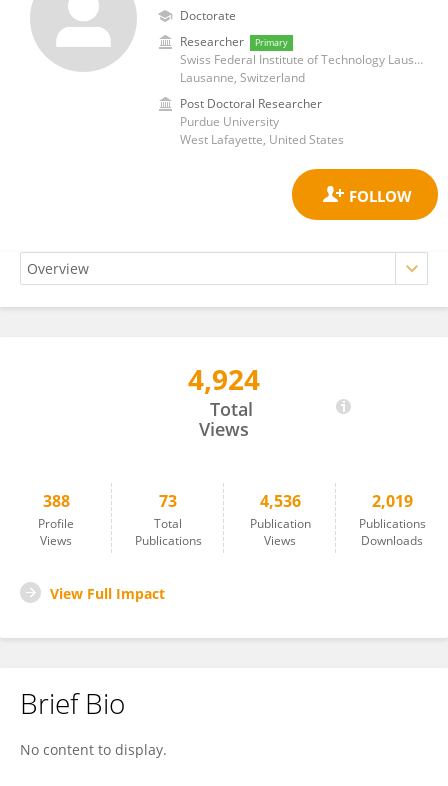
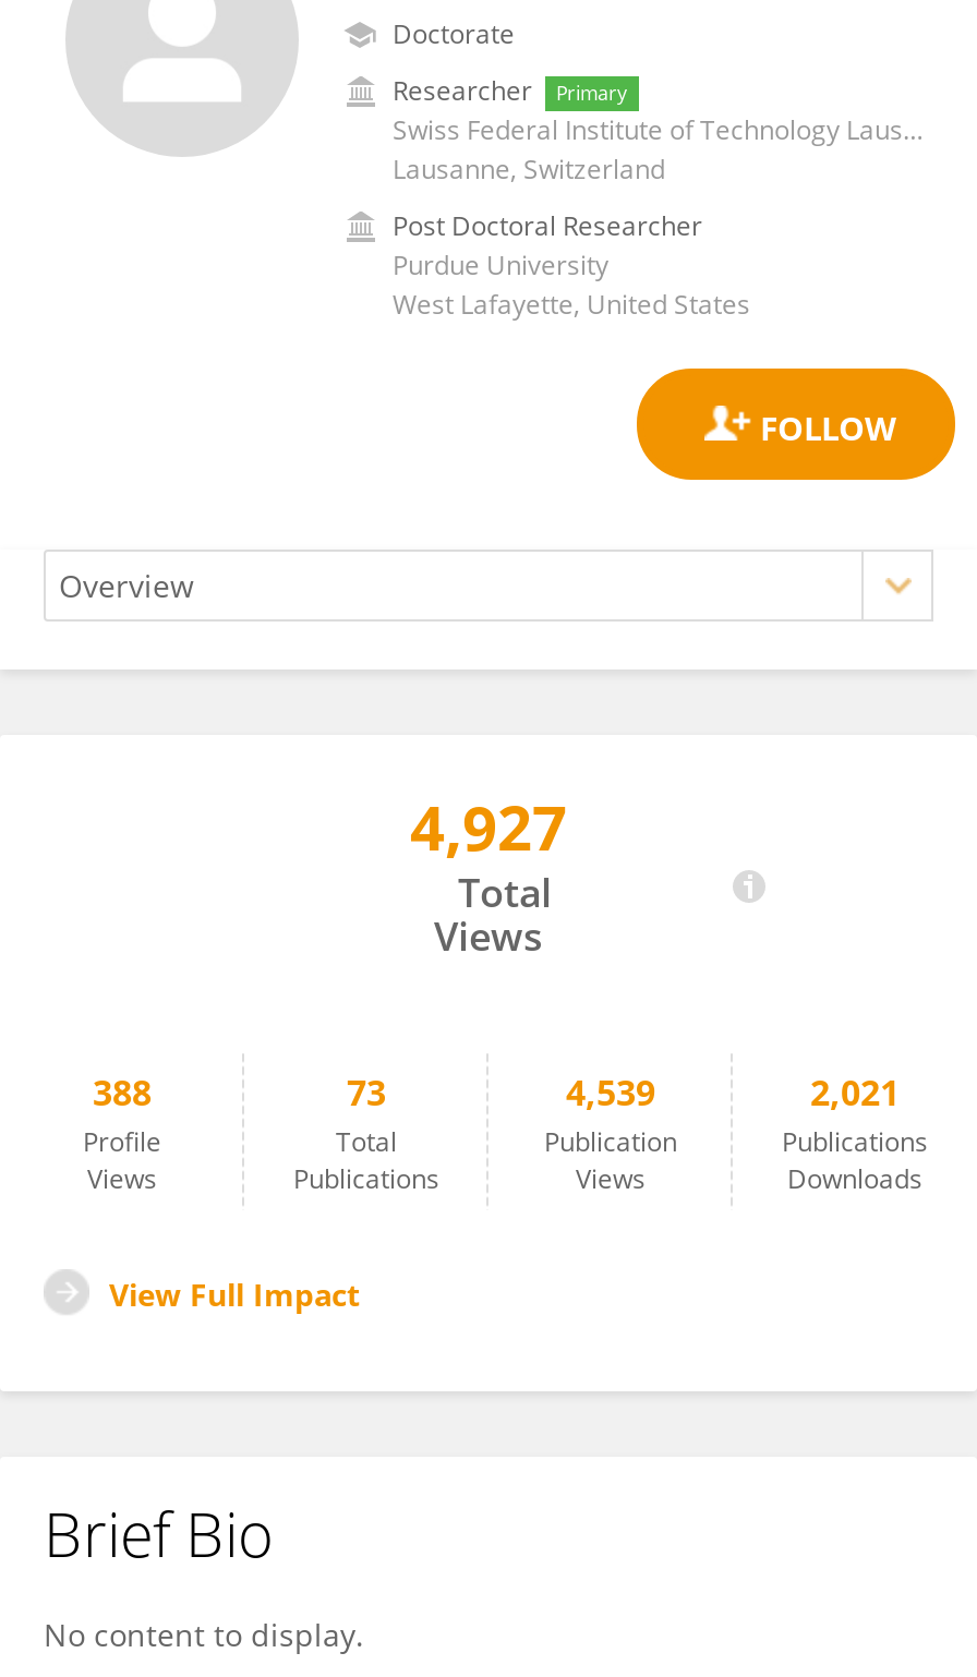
- 4,924
+ 4,927

- 4,536
+ 4,539

- 2,019
+ 2,021
